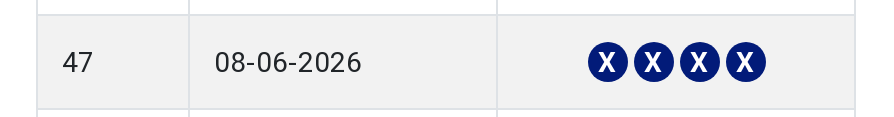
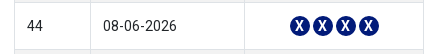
- 47
+ 44
